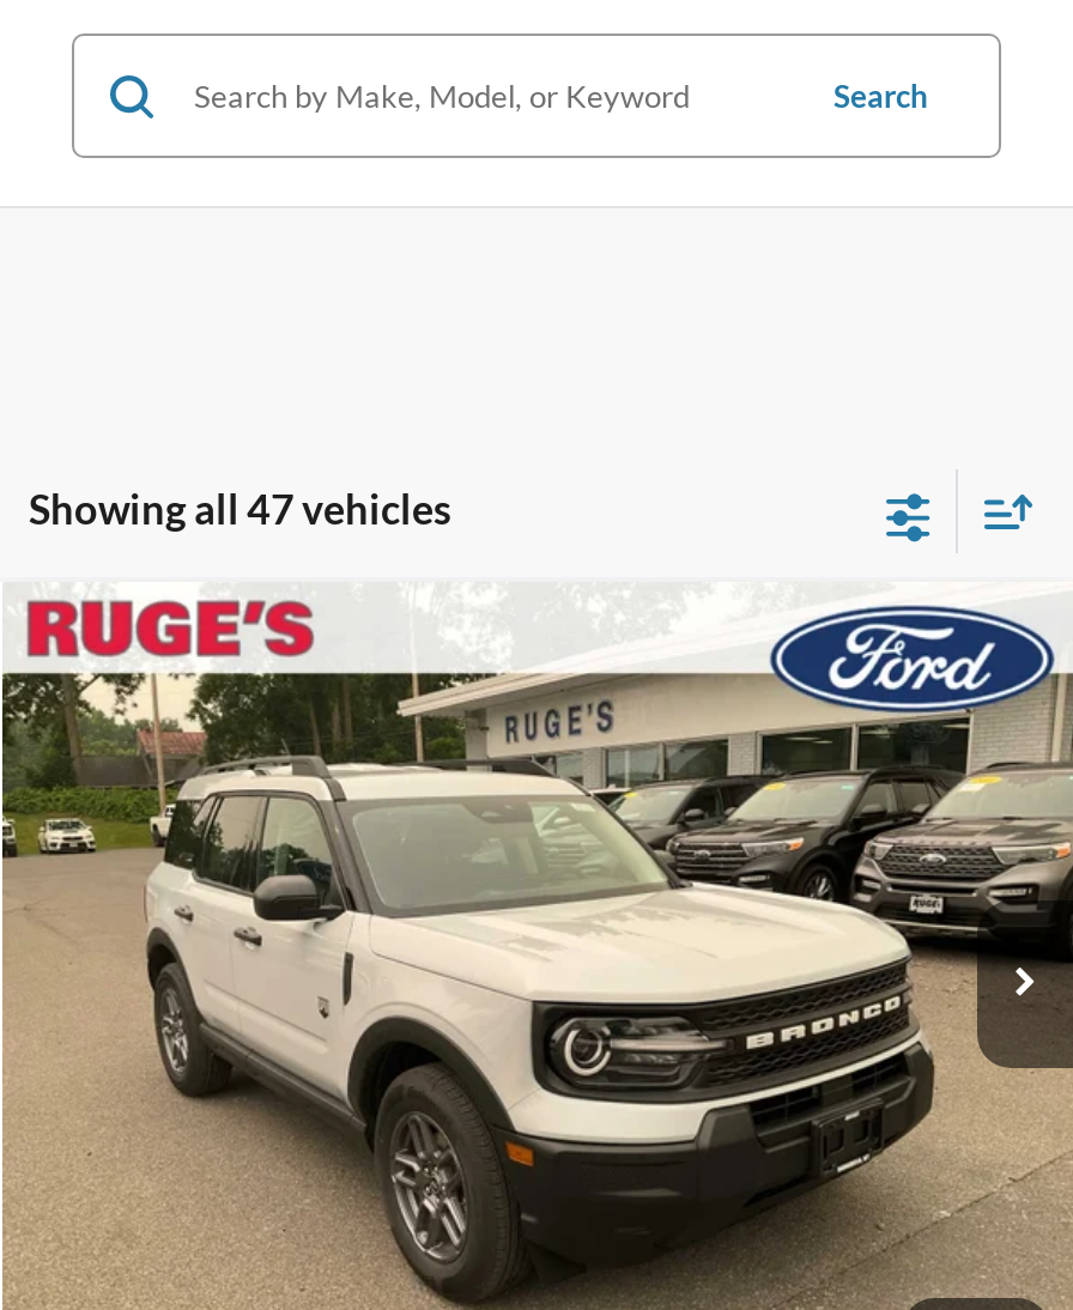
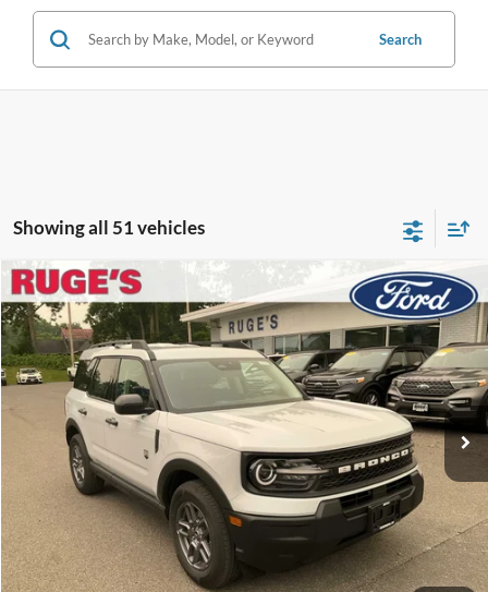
- Showing all 47 vehicles
+ Showing all 51 vehicles
